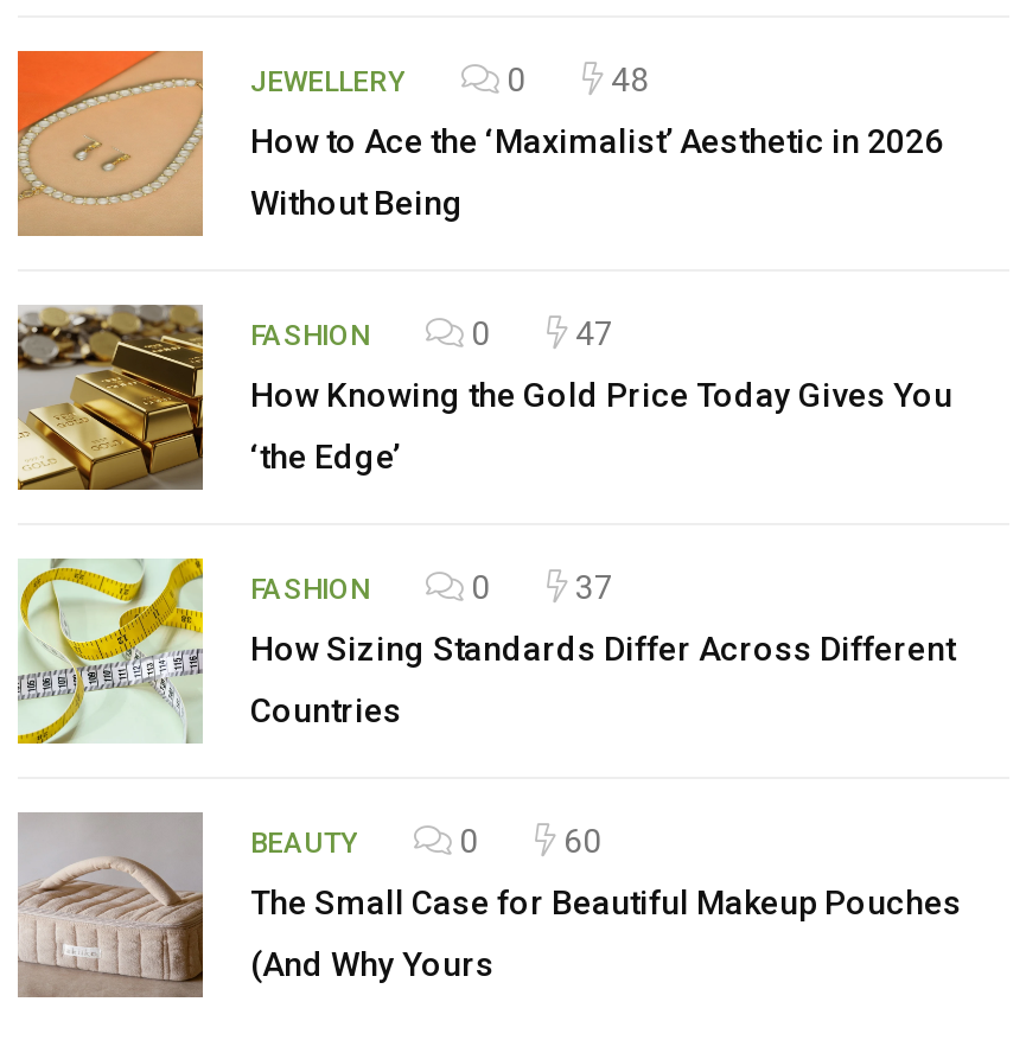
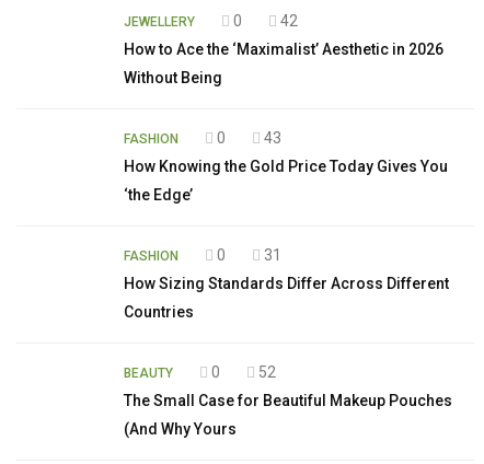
- [image]

- 48
+ 42

- [image]

- 47
+ 43

- [image]

- 37
+ 31

- [image]

- 60
+ 52
